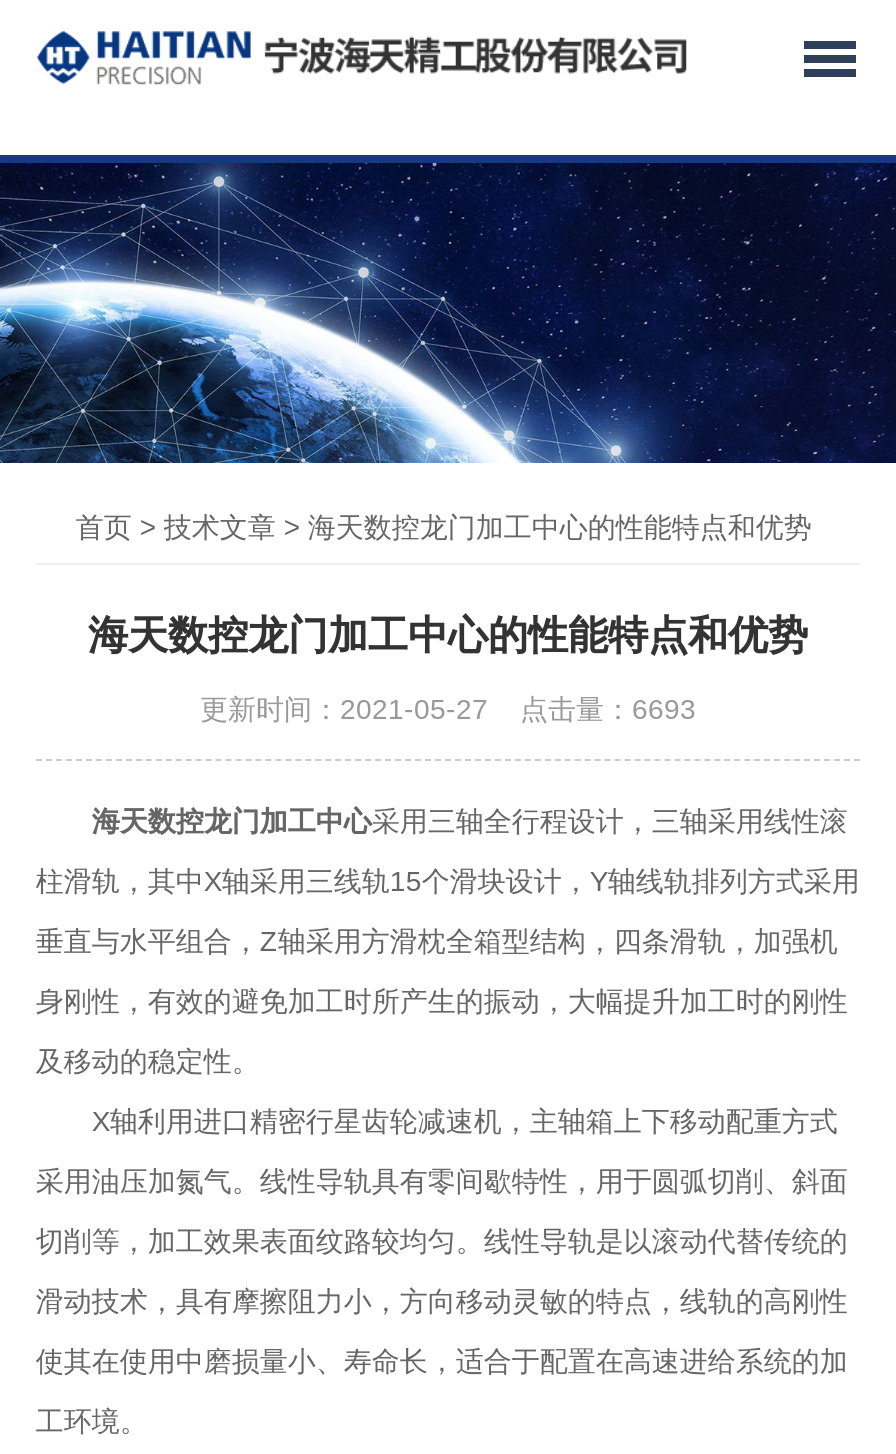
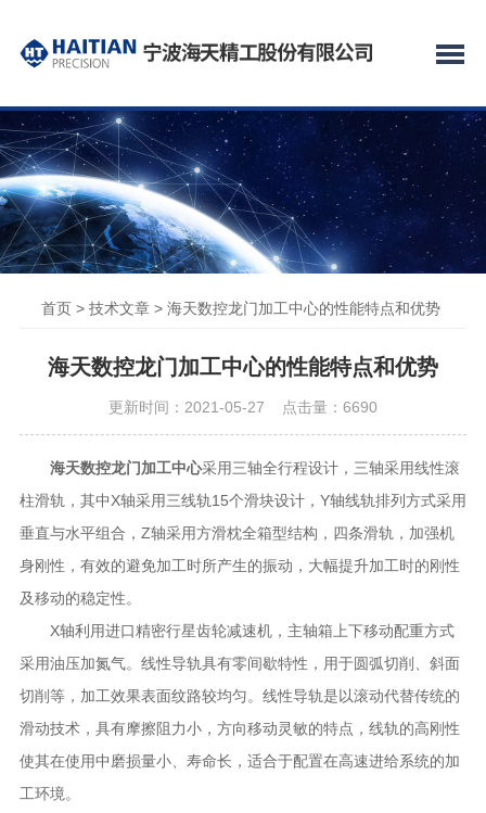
- 更新时间：2021-05-27 点击量：6693
+ 更新时间：2021-05-27 点击量：6690
